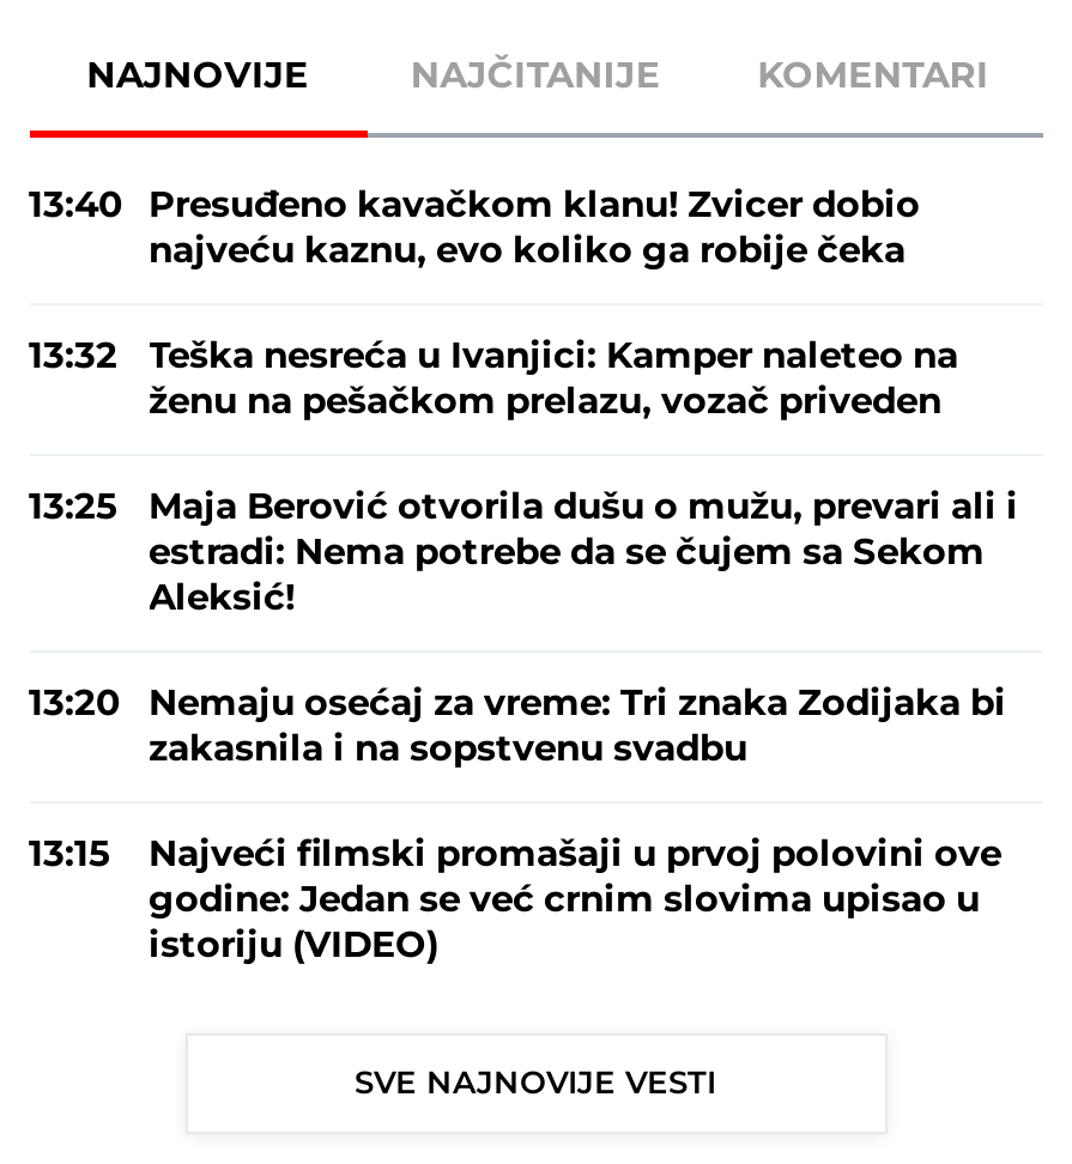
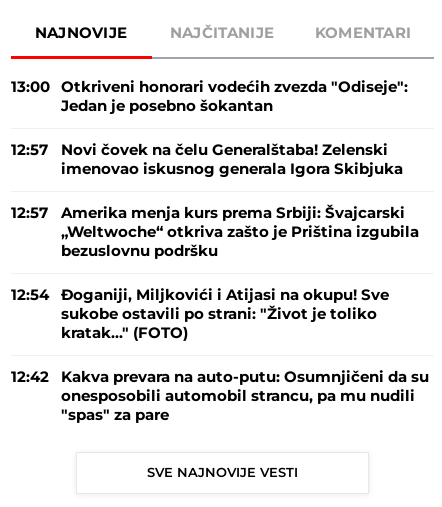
- 13:40
+ 13:00

- Presuđeno kavačkom klanu! Zvicer dobio
- najveću kaznu, evo koliko ga robije čeka
+ Otkriveni honorari vodećih zvezda "Odiseje":
+ Jedan je posebno šokantan

- 13:32
+ 12:57

- Teška nesreća u Ivanjici: Kamper naleteo na
- ženu na pešačkom prelazu, vozač priveden
+ Novi čovek na čelu Generalštaba! Zelenski
+ imenovao iskusnog generala Igora Skibjuka

- 13:25
+ 12:57

- Maja Berović otvorila dušu o mužu, prevari ali i
- estradi: Nema potrebe da se čujem sa Sekom
- Aleksić!
+ Amerika menja kurs prema Srbiji: Švajcarski
+ „Weltwoche“ otkriva zašto je Priština izgubila
+ bezuslovnu podršku

- 13:20
+ 12:54

- Nemaju osećaj za vreme: Tri znaka Zodijaka bi
- zakasnila i na sopstvenu svadbu
+ Đoganiji, Miljkovići i Atijasi na okupu! Sve
+ sukobe ostavili po strani: "Život je toliko
+ kratak..." (FOTO)

- 13:15
+ 12:42

- Najveći filmski promašaji u prvoj polovini ove
- godine: Jedan se već crnim slovima upisao u
- istoriju (VIDEO)
+ Kakva prevara na auto-putu: Osumnjičeni da su
+ onesposobili automobil strancu, pa mu nudili
+ "spas" za pare
